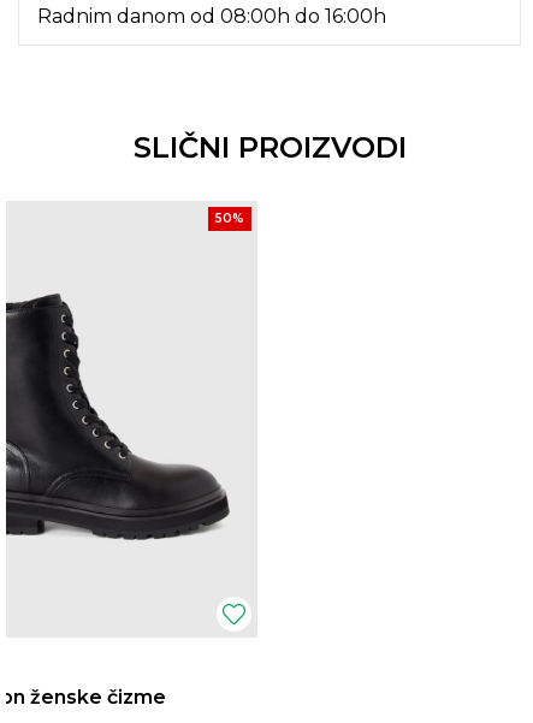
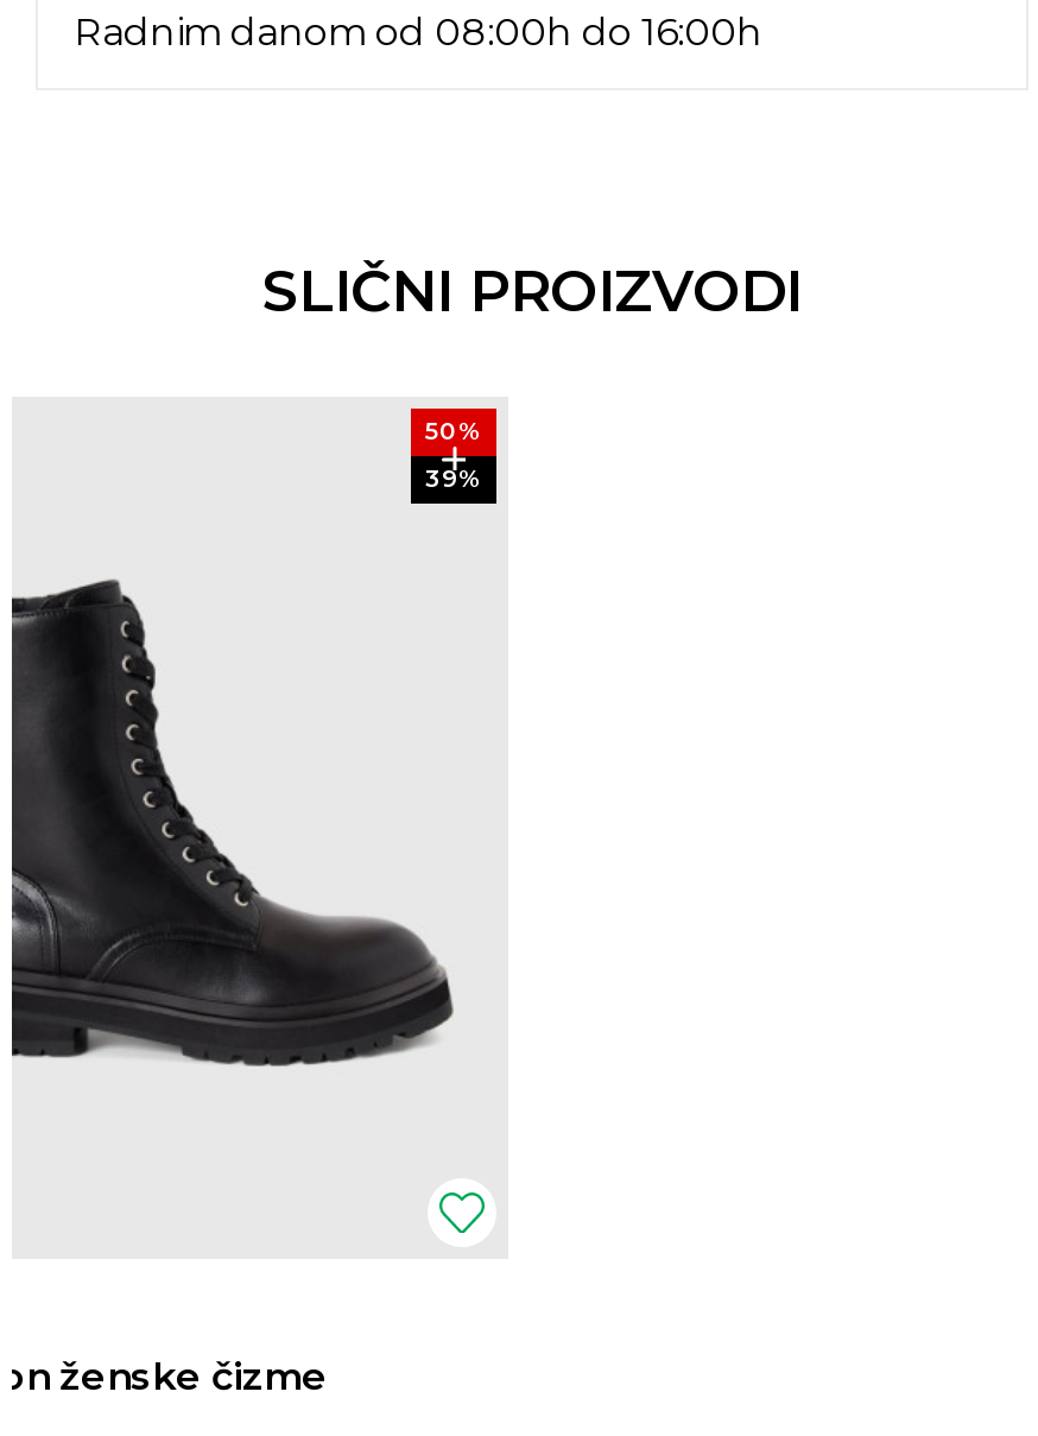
+ 39%
